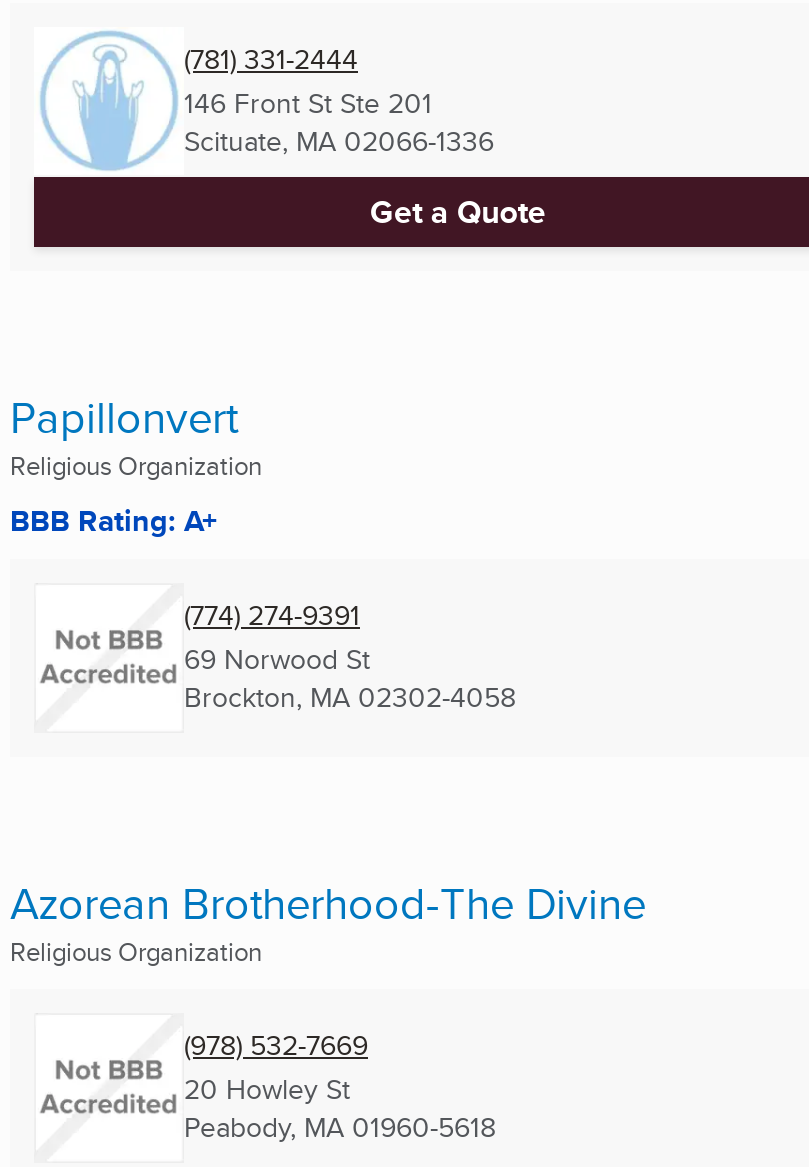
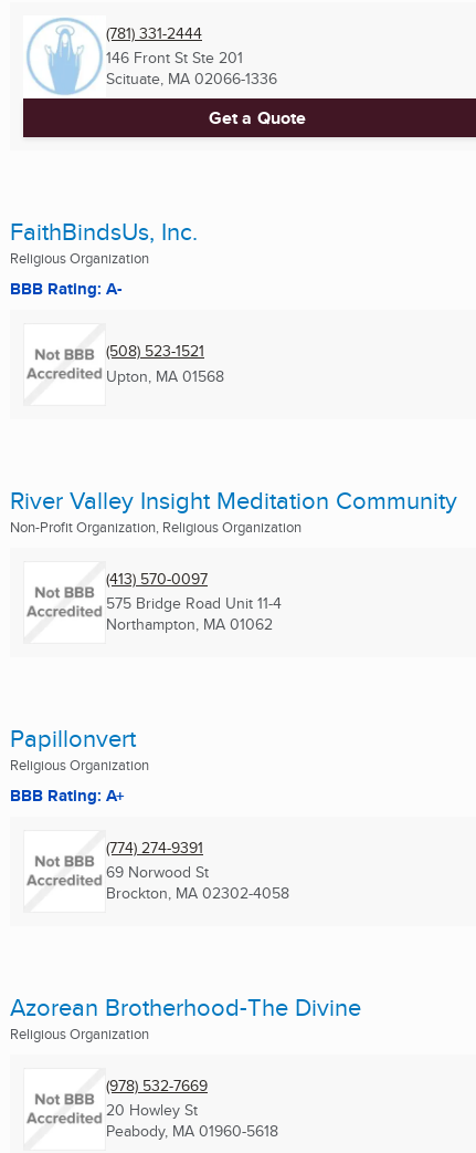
+ FaithBindsUs, Inc.
+ Religious Organization
+ BBB Rating: A-
+ (508) 523-1521
+ Upton, MA 01568

+ River Valley Insight Meditation Community
+ Non-Profit Organization, Religious Organization
+ (413) 570-0097
+ 575 Bridge Road Unit 11-4
+ Northampton, MA 01062
